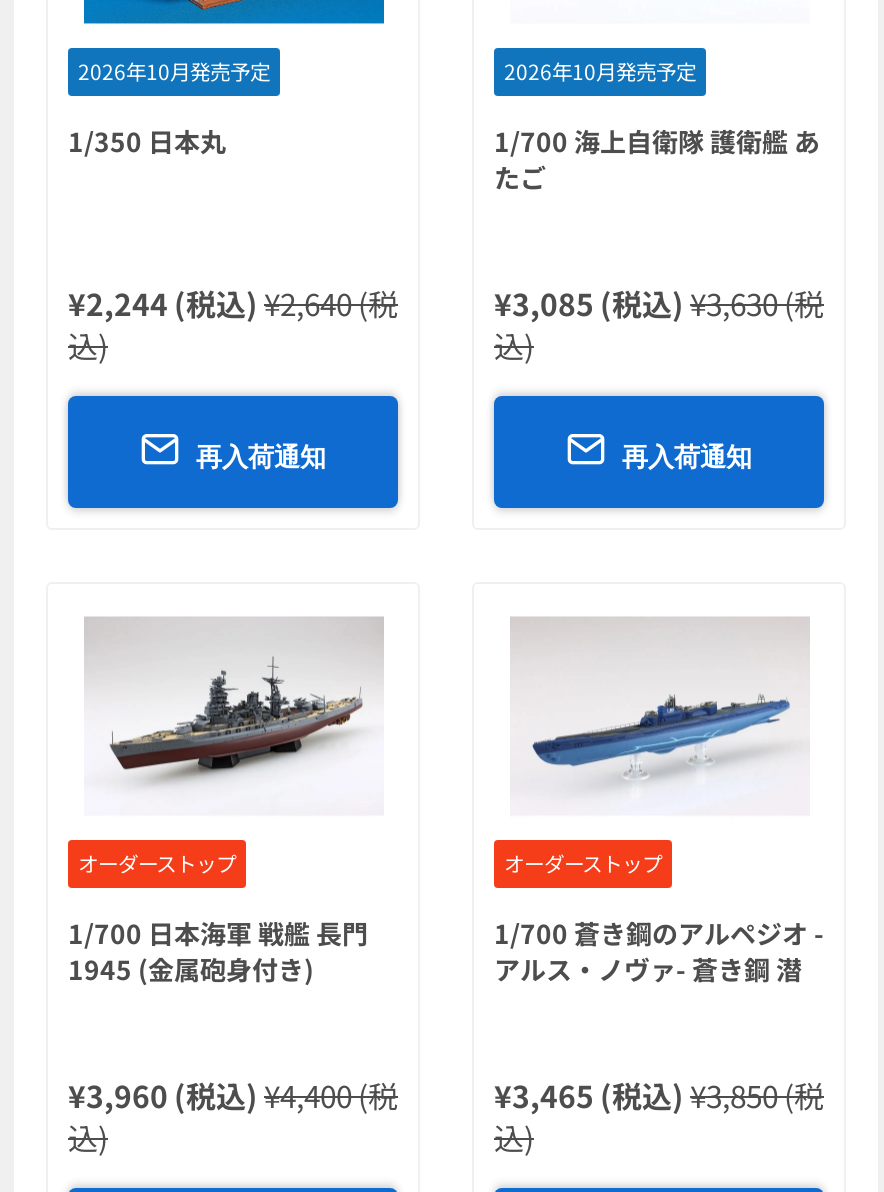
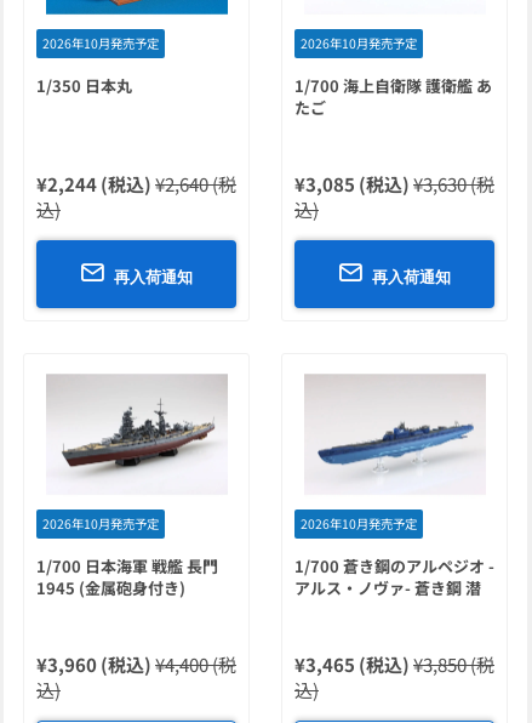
- オーダーストップ
+ 2026年10月発売予定

- オーダーストップ
+ 2026年10月発売予定
